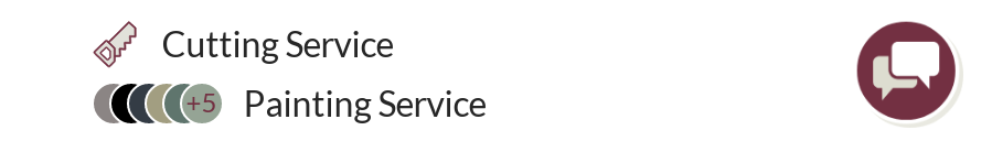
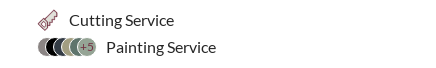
- [image]
